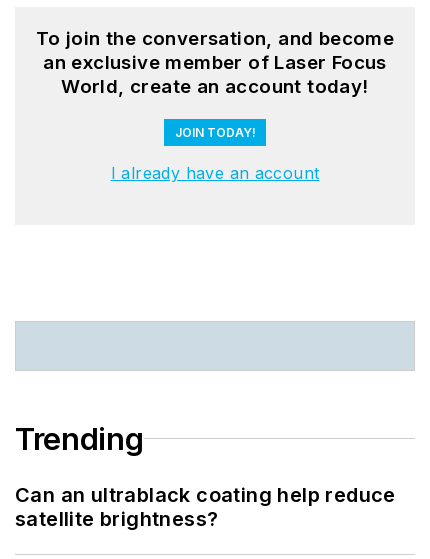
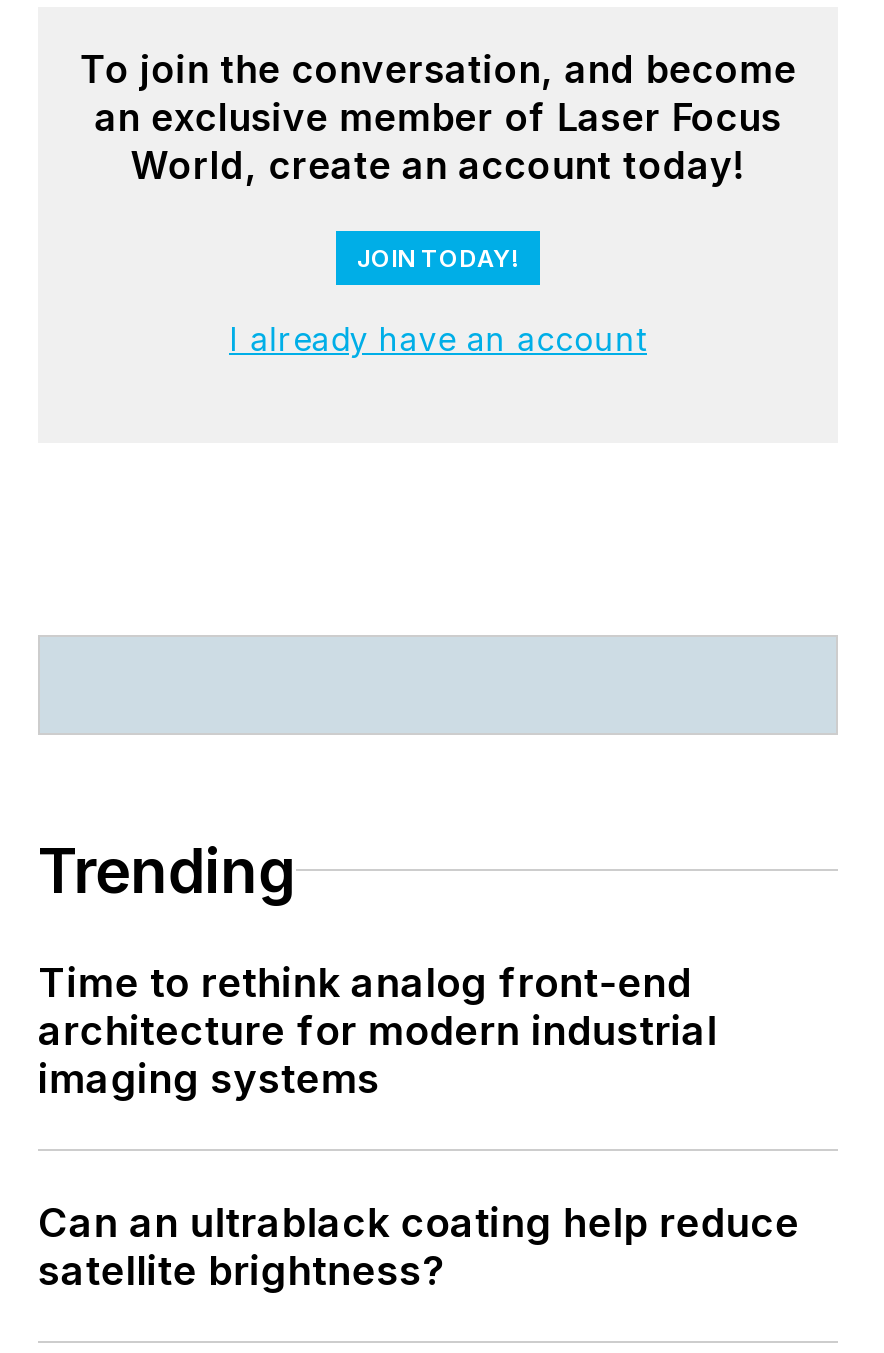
+ Time to rethink analog front-end
+ architecture for modern industrial
+ imaging systems
